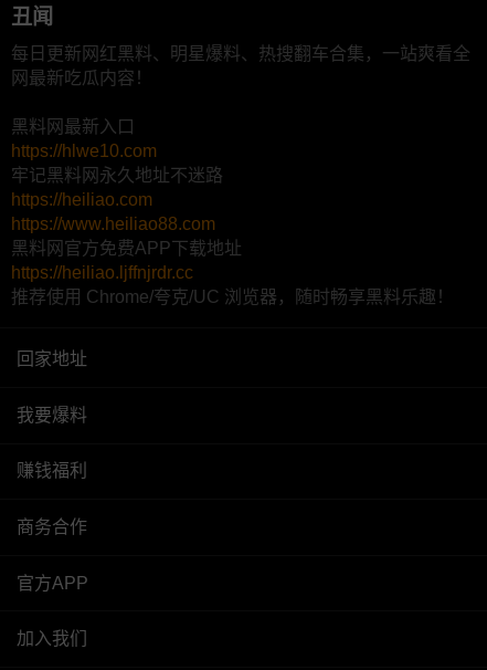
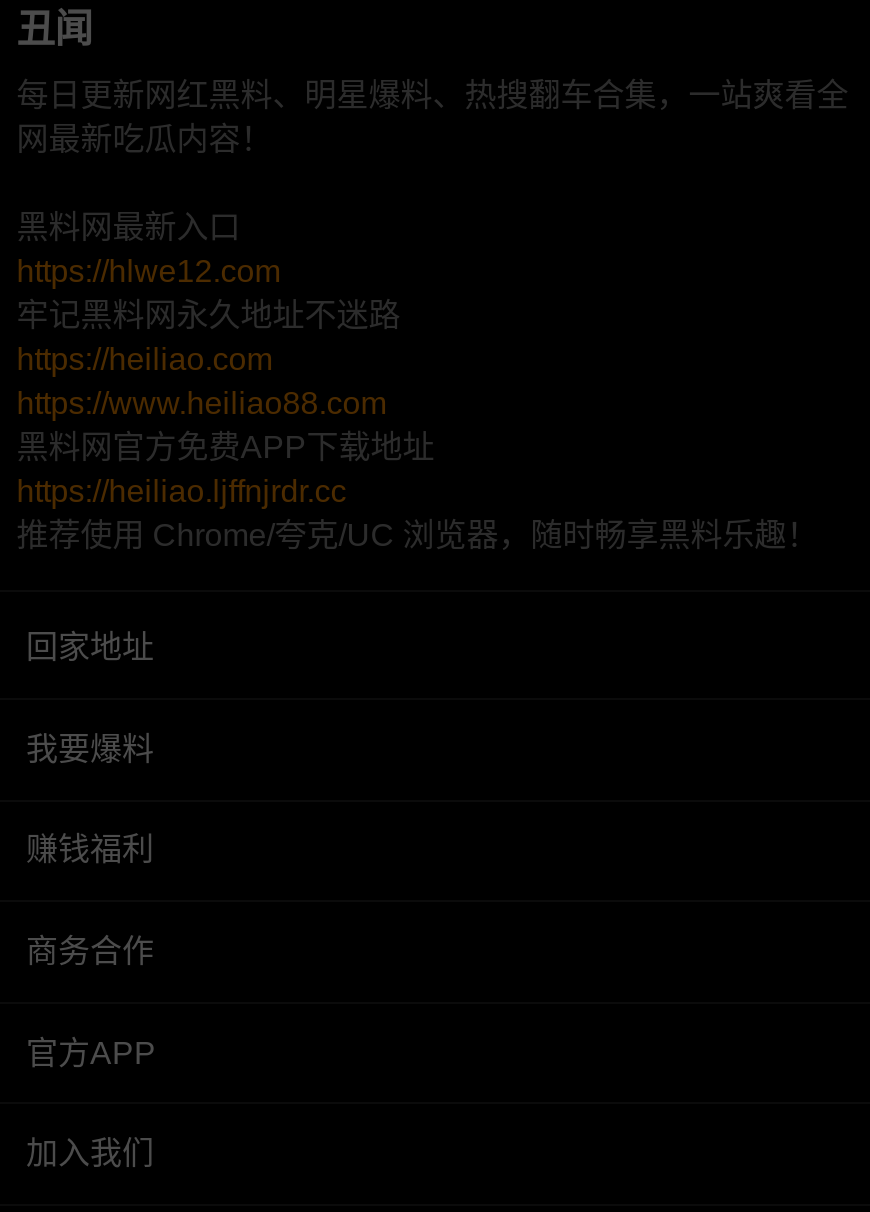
- https://hlwe10.com
+ https://hlwe12.com
